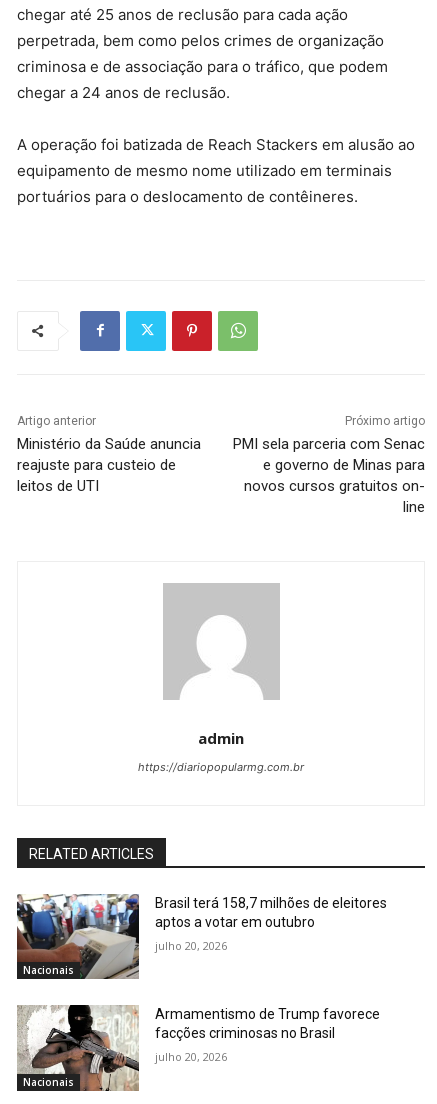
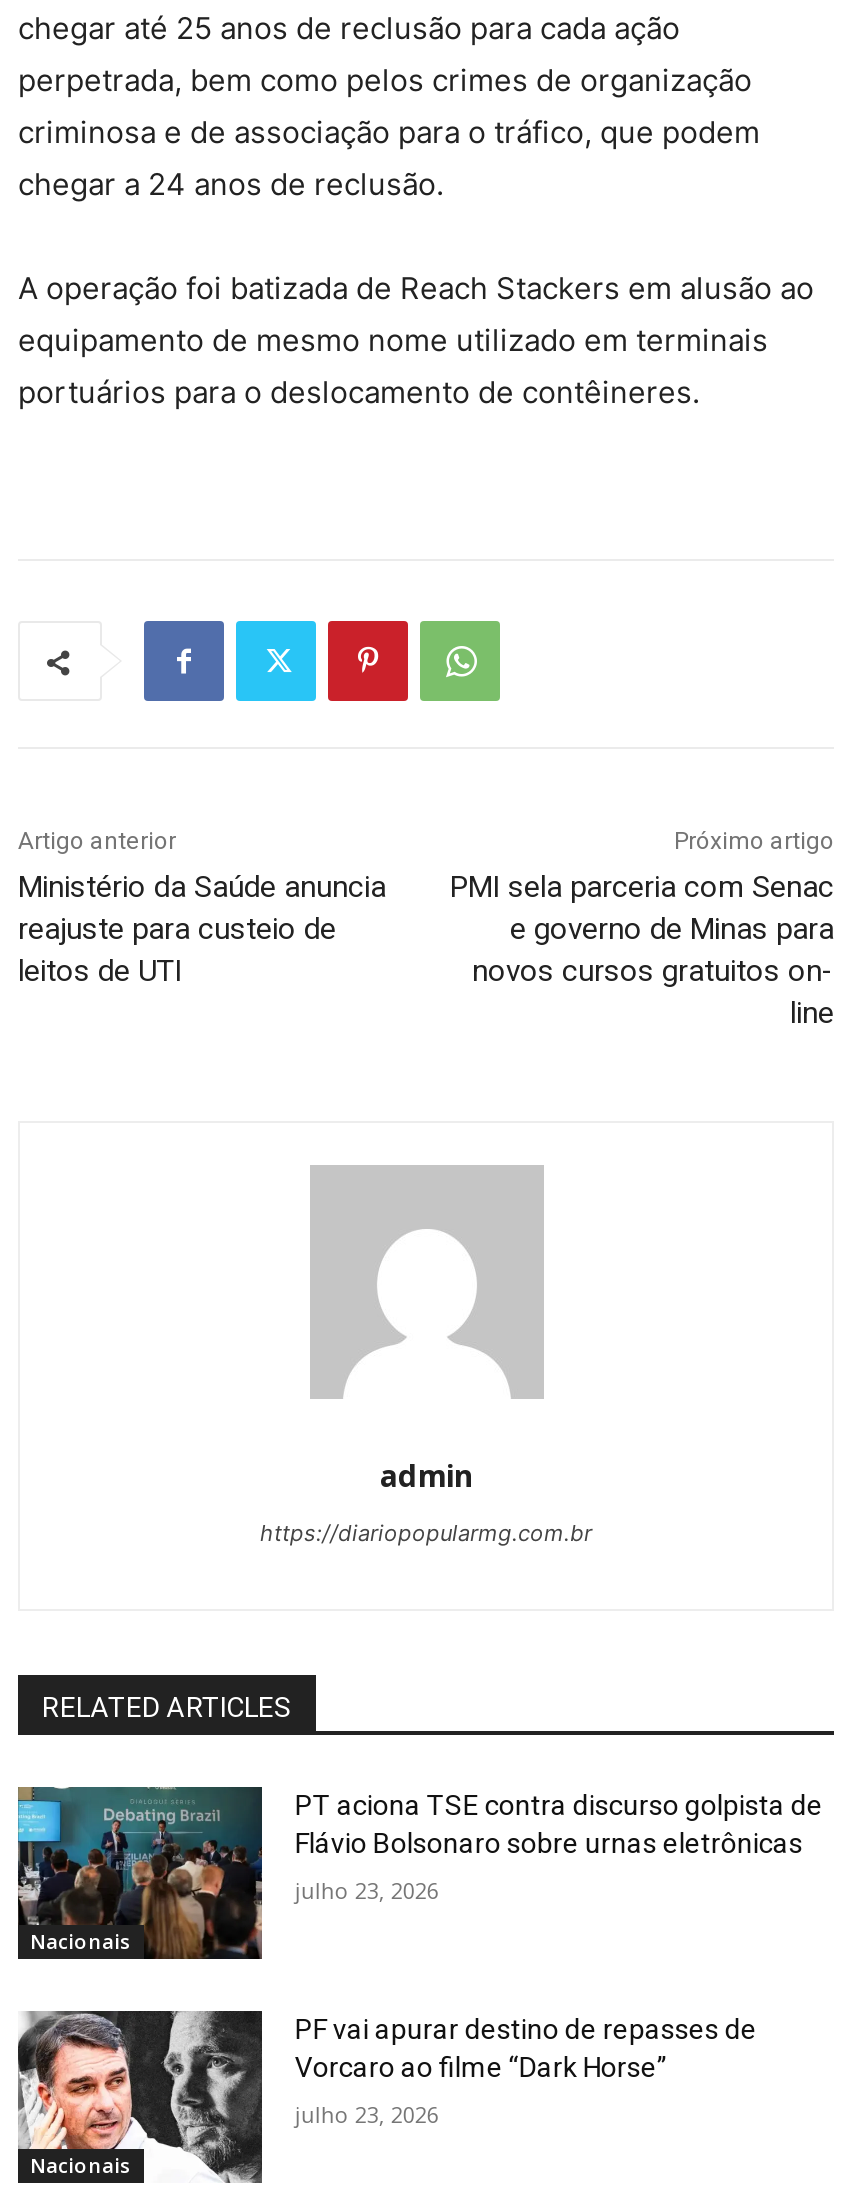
- [image]
- Brasil terá 158,7 milhões de eleitores
- aptos a votar em outubro
+ [image]
+ PT aciona TSE contra discurso golpista de
+ Flávio Bolsonaro sobre urnas eletrônicas

- julho 20, 2026
+ julho 23, 2026

- [image]
- Armamentismo de Trump favorece
- facções criminosas no Brasil
+ [image]
+ PF vai apurar destino de repasses de
+ Vorcaro ao filme “Dark Horse”

- julho 20, 2026
+ julho 23, 2026
